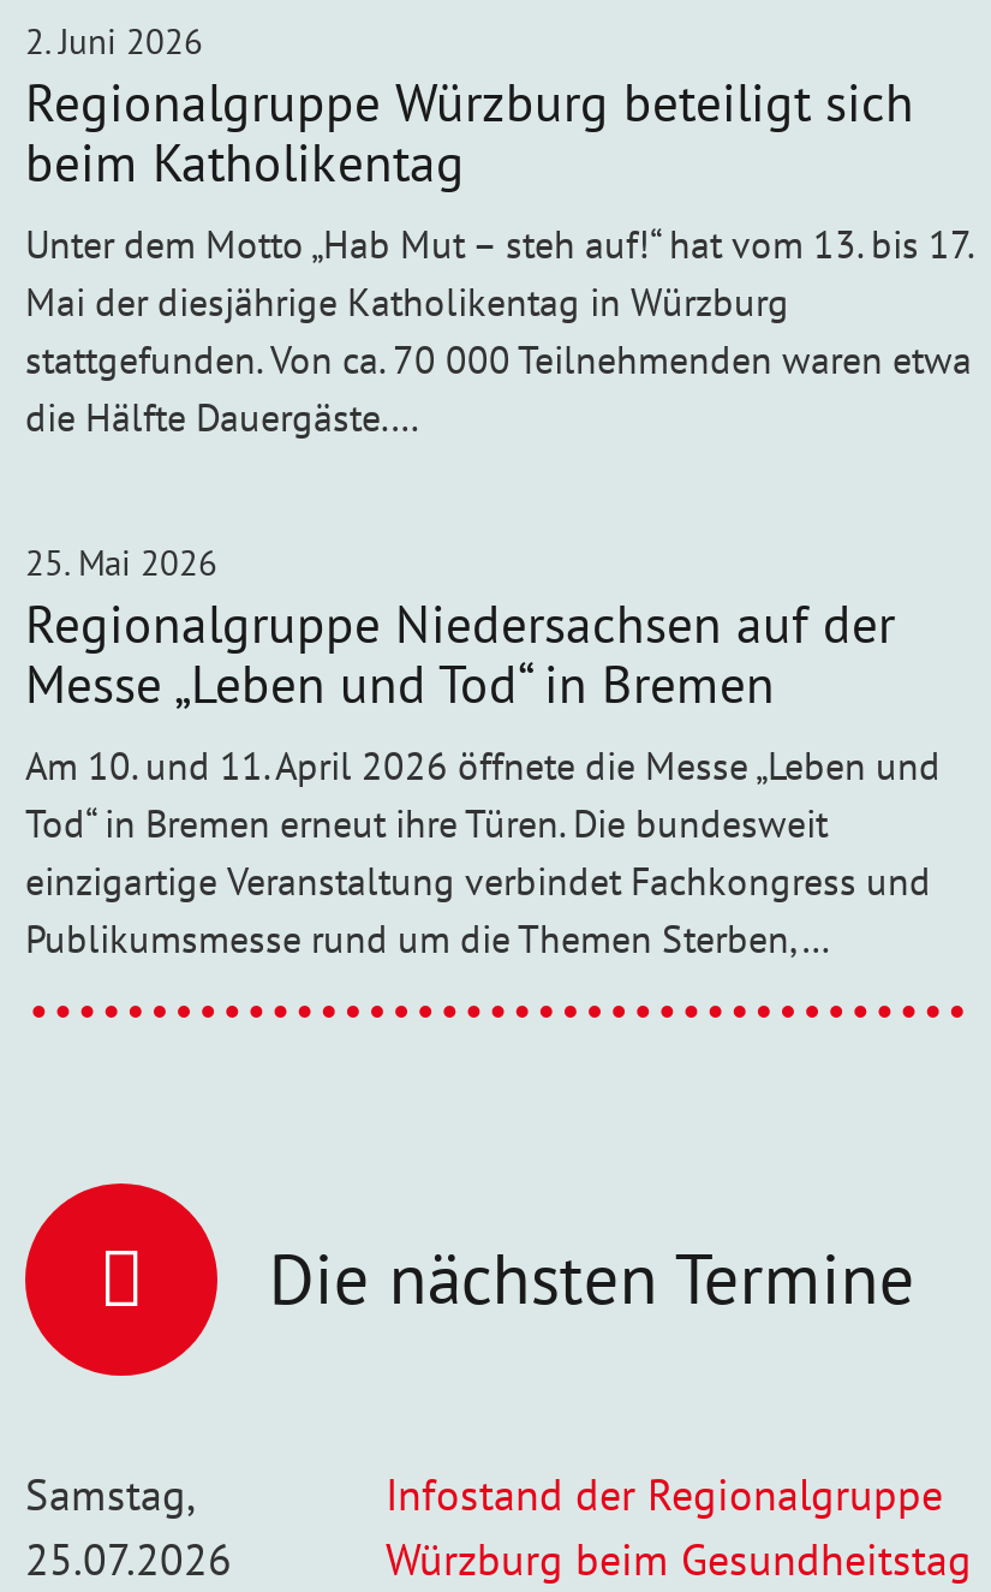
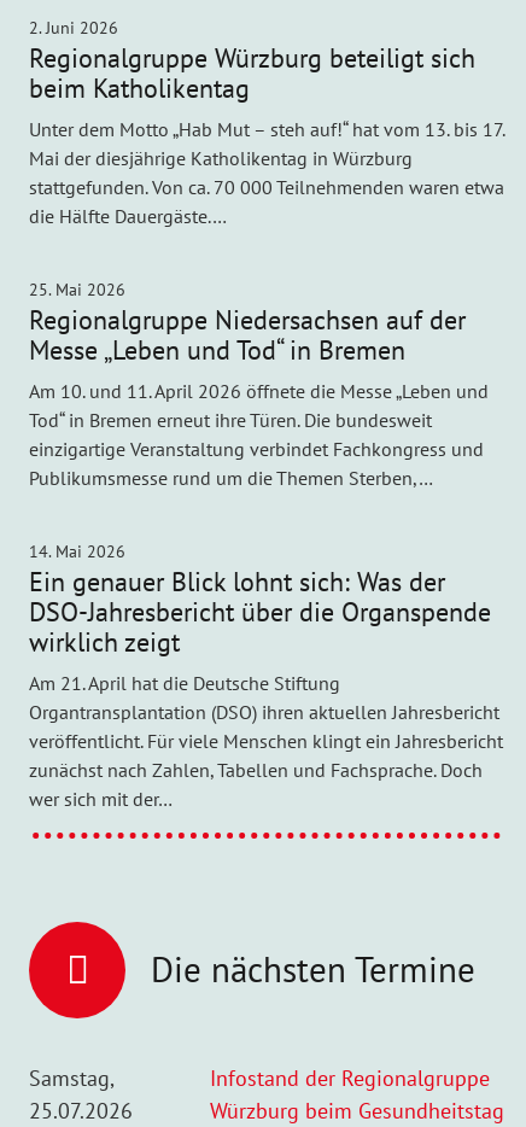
+ 14. Mai 2026
+ Ein genauer Blick lohnt sich: Was der
+ DSO-Jahresbericht über die Organspende
+ wirklich zeigt
+ Am 21. April hat die Deutsche Stiftung
+ Organtransplantation (DSO) ihren aktuellen Jahresbericht
+ veröffentlicht. Für viele Menschen klingt ein Jahresbericht
+ zunächst nach Zahlen, Tabellen und Fachsprache. Doch
+ wer sich mit der…
